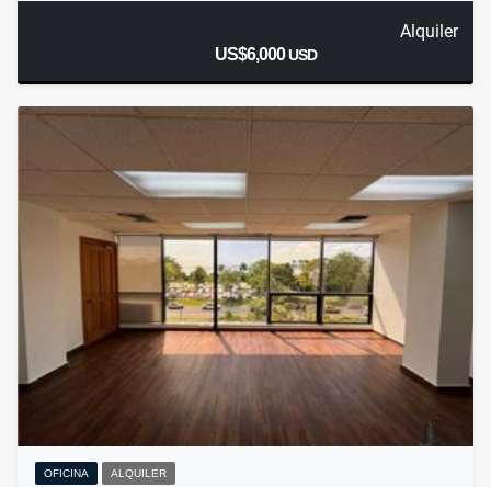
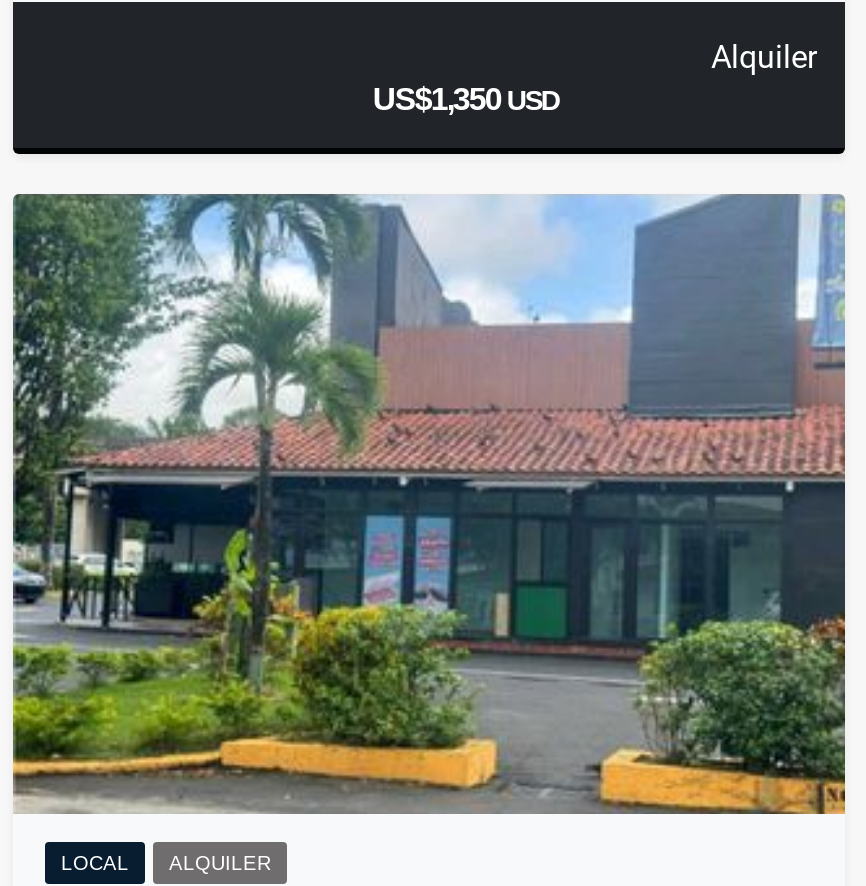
- US$6,000 USD
+ US$1,350 USD

- [image]
- OFICINA
+ [image]
+ LOCAL
